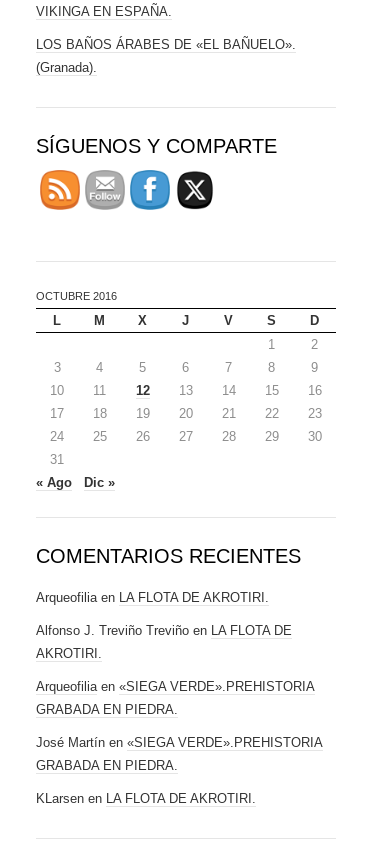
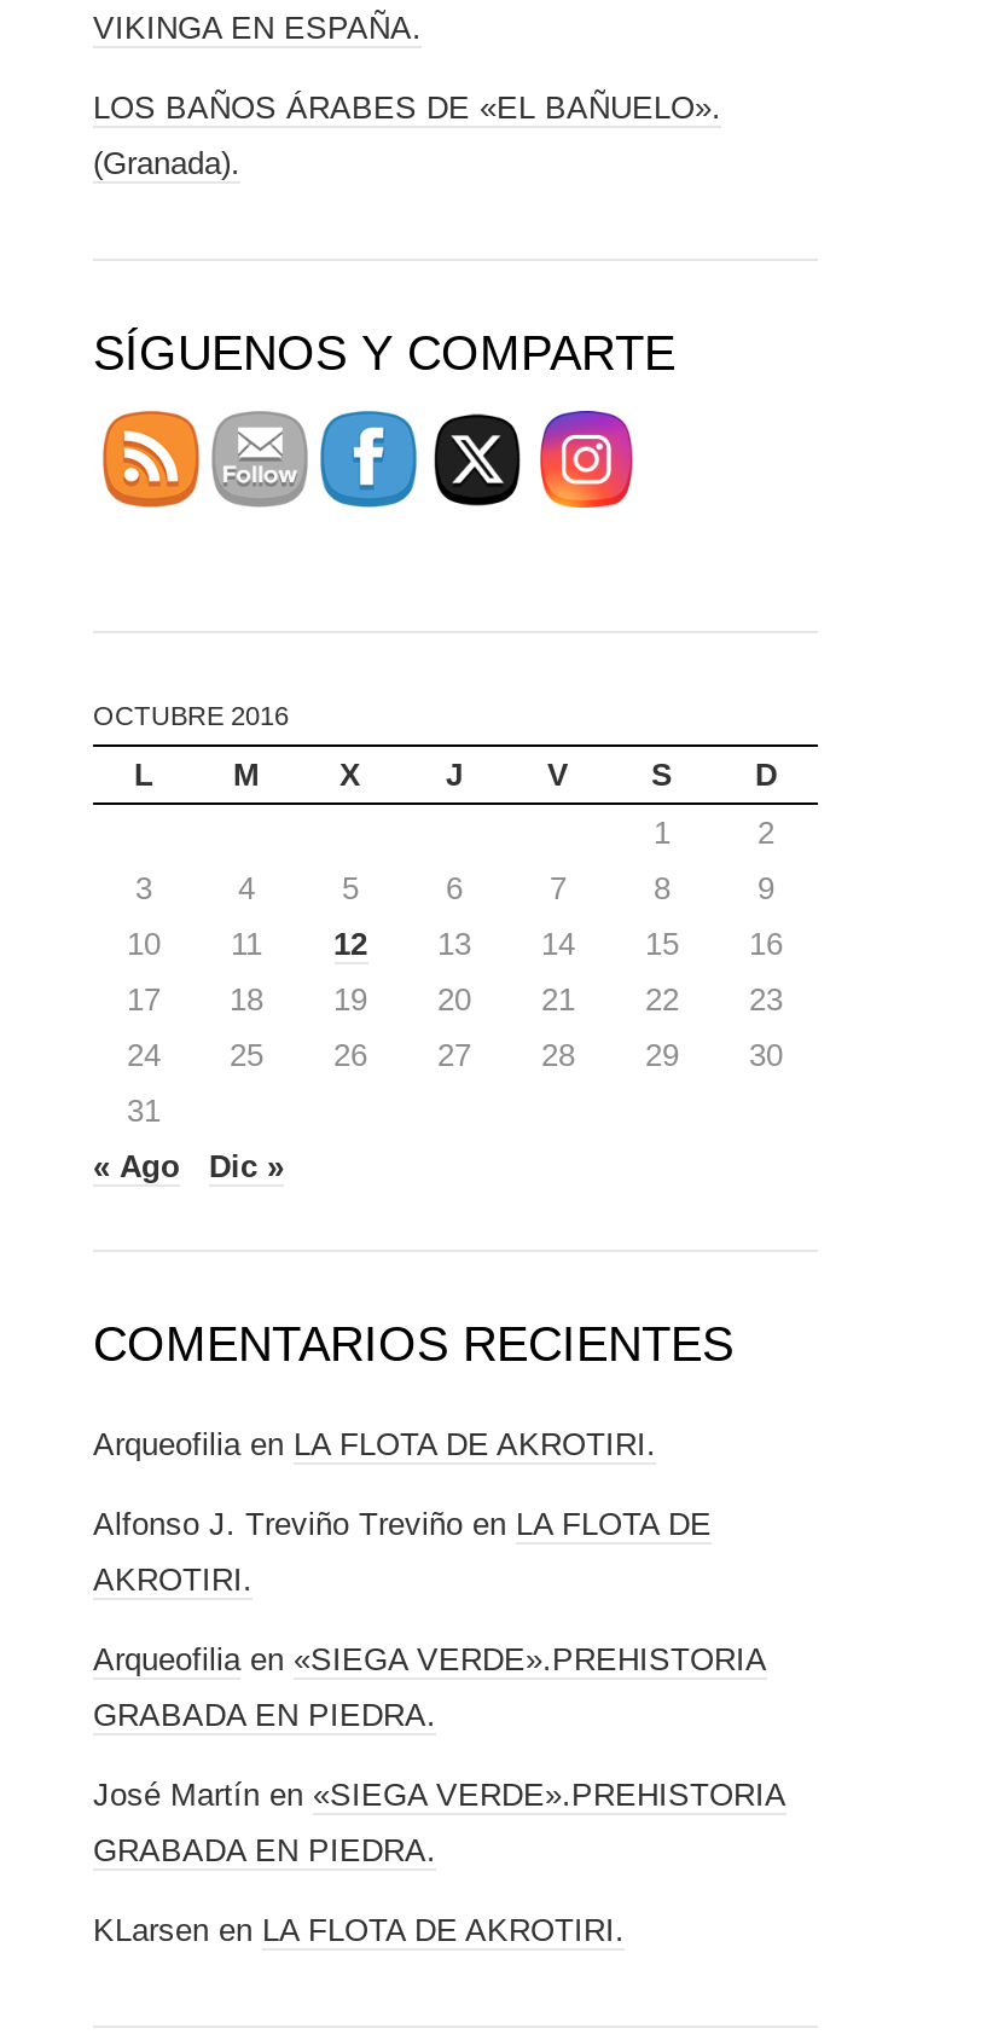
+ [image]
